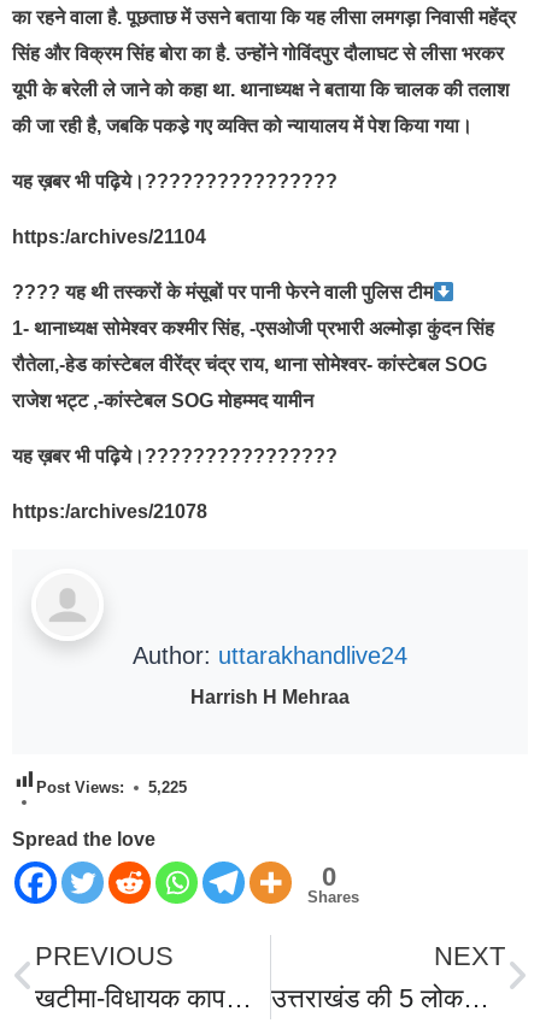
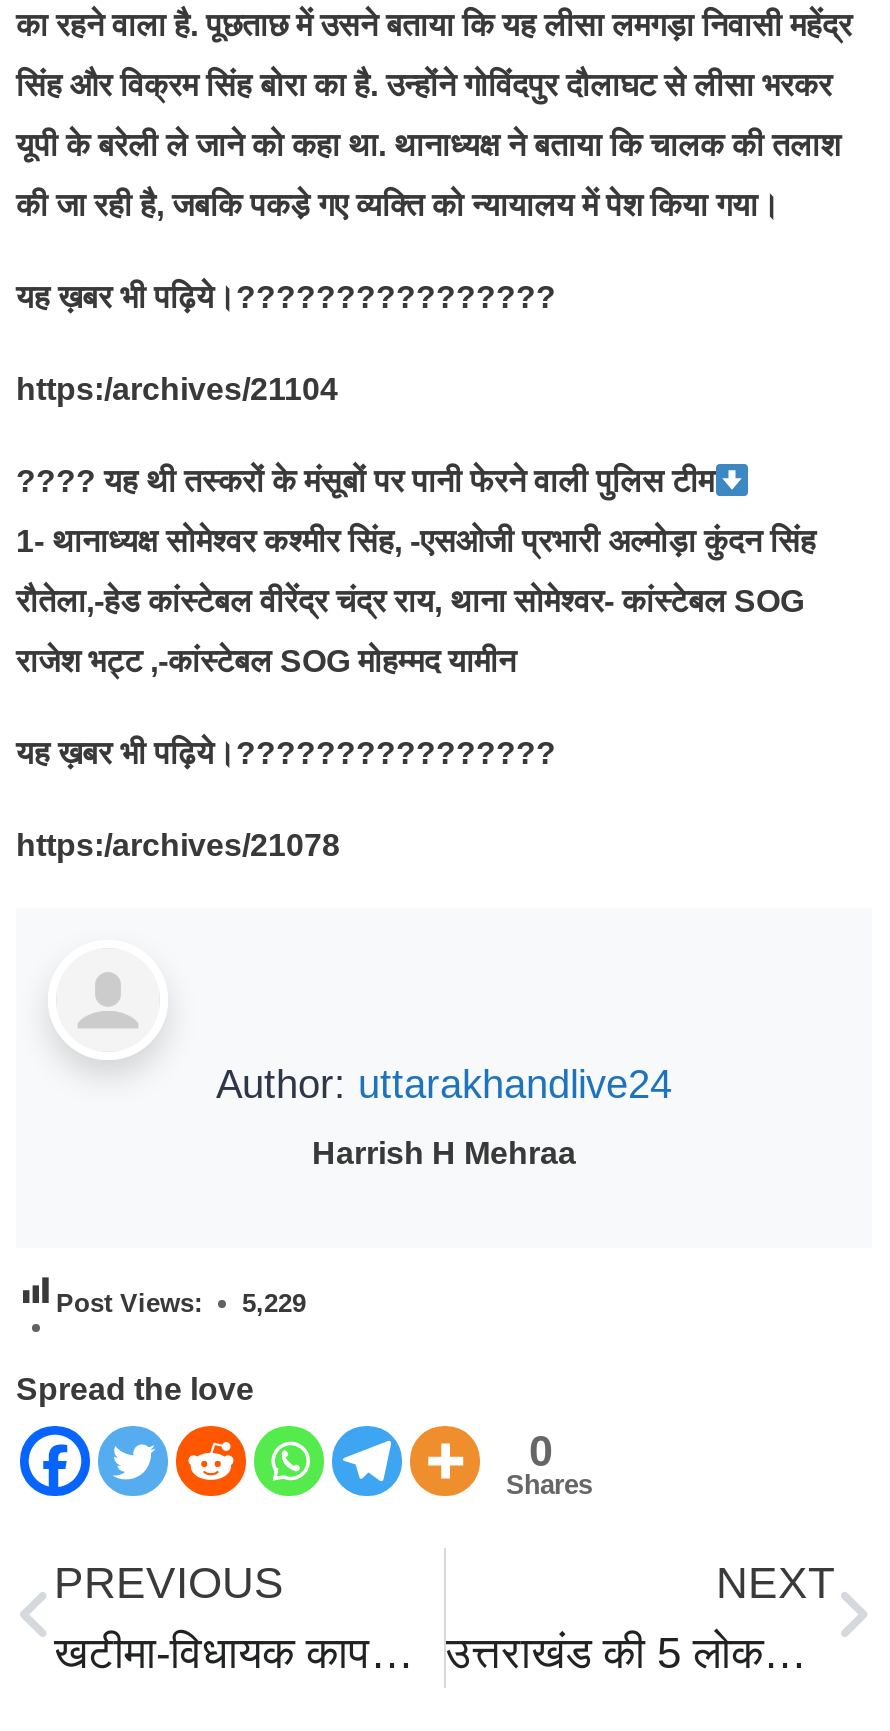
- Post Views: 5,225
+ Post Views: 5,229
